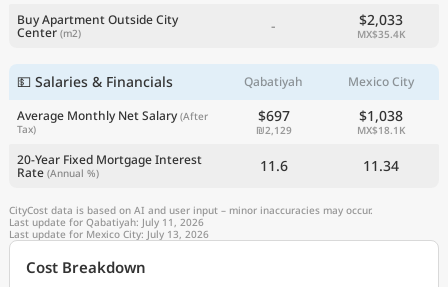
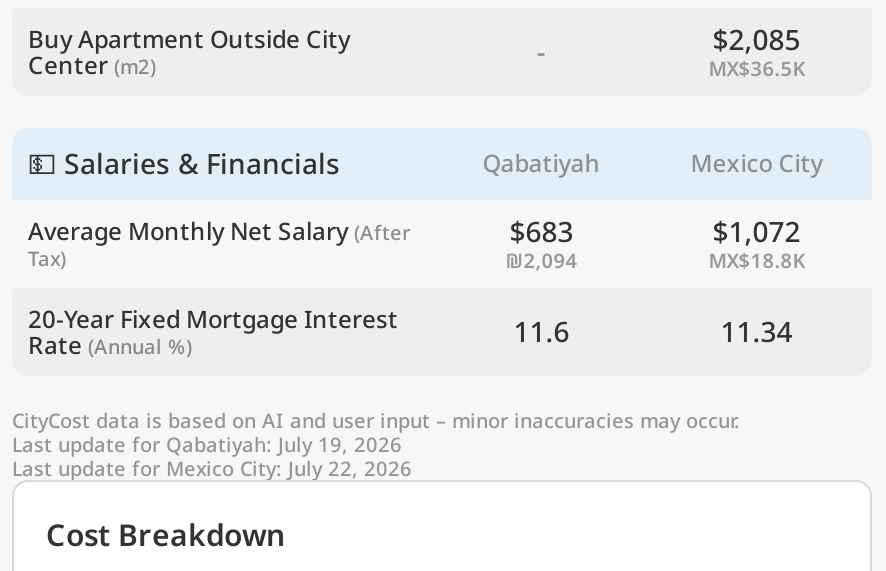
- $2,033
- MX$35.4K
+ $2,085
+ MX$36.5K

- $697
- ₪2,129
+ $683
+ ₪2,094

- $1,038
- MX$18.1K
+ $1,072
+ MX$18.8K

- Last update for Qabatiyah: July 11, 2026
+ Last update for Qabatiyah: July 19, 2026

- Last update for Mexico City: July 13, 2026
+ Last update for Mexico City: July 22, 2026
